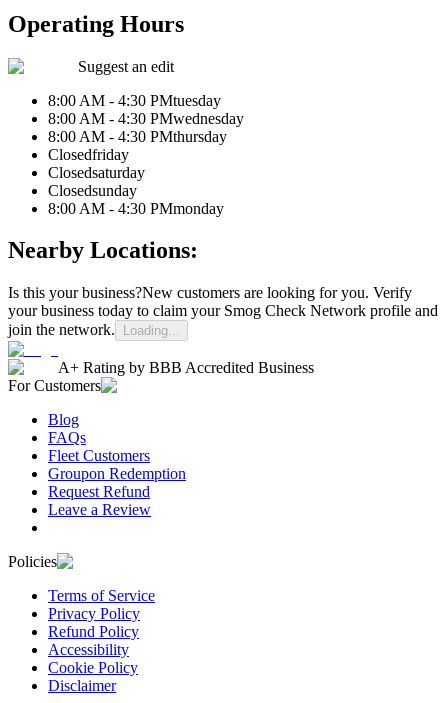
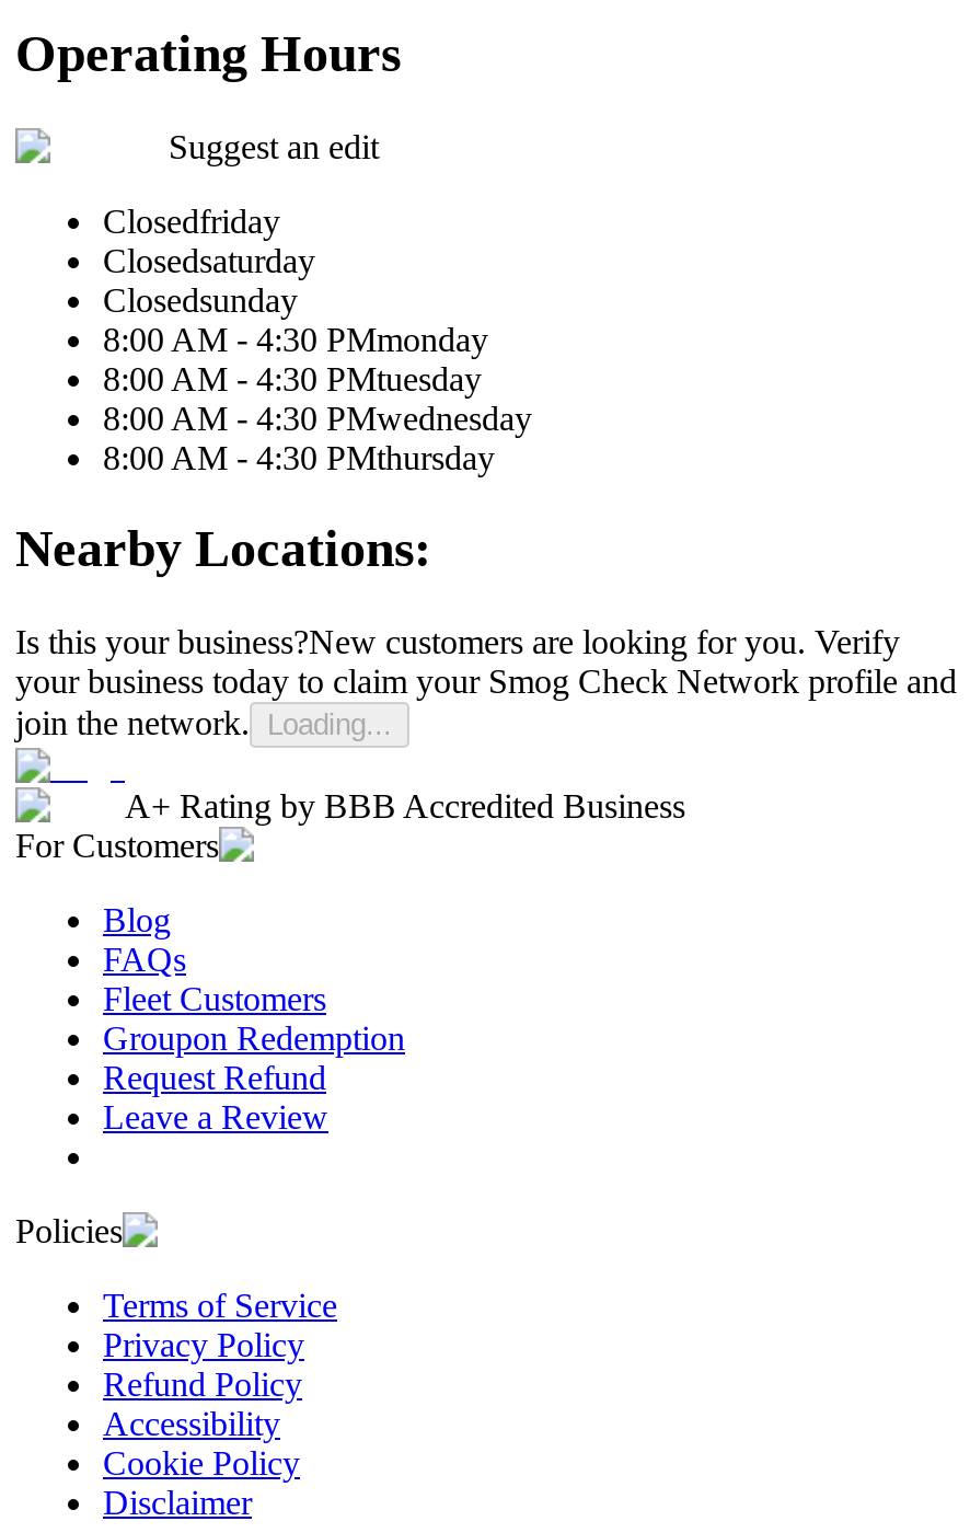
moved down: 8:00 AM - 4:30 PMtuesday | 8:00 AM - 4:30 PMwednesday | 8:00 AM - 4:30 PMthursday

moved up: Closedfriday | Closedsaturday | Closedsunday | 8:00 AM - 4:30 PMmonday
